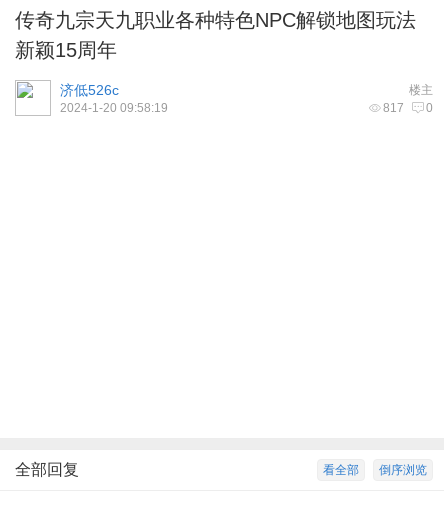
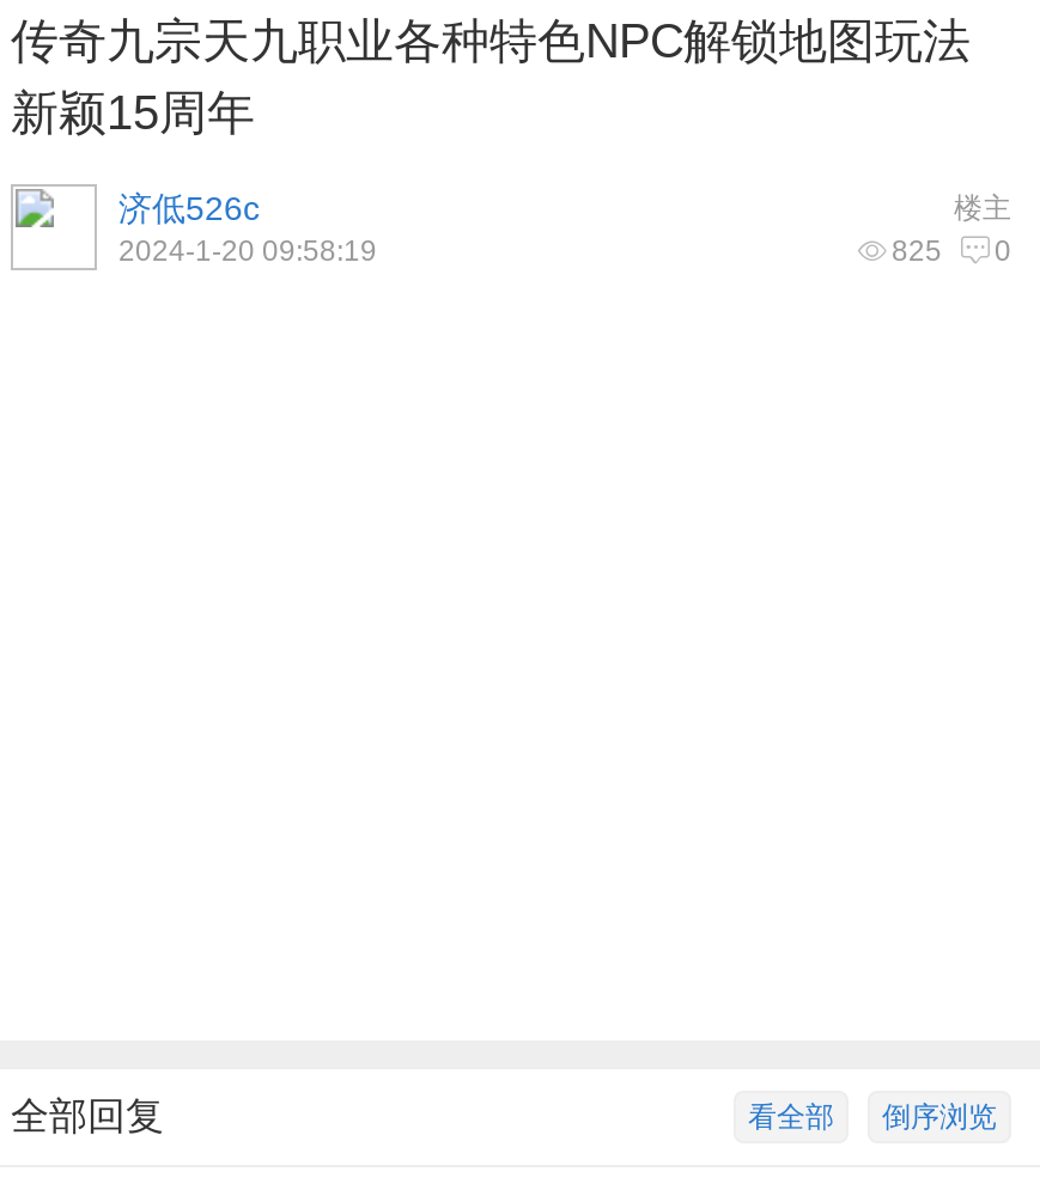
- 817 0
+ 825 0
